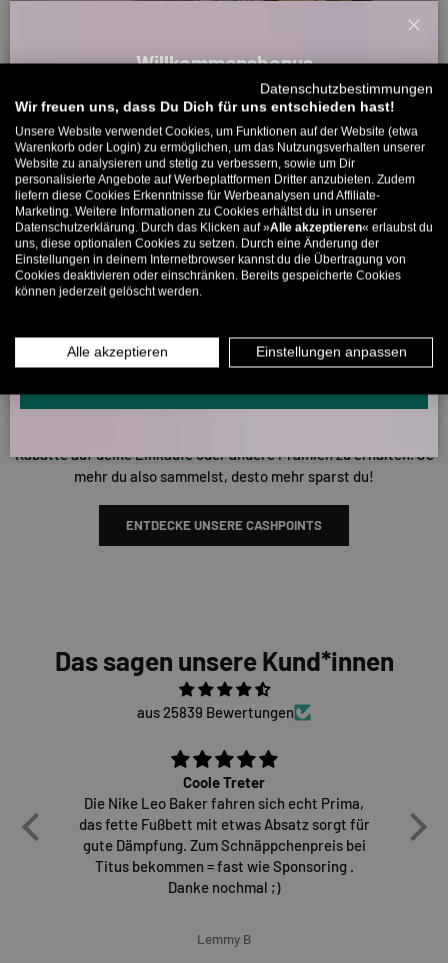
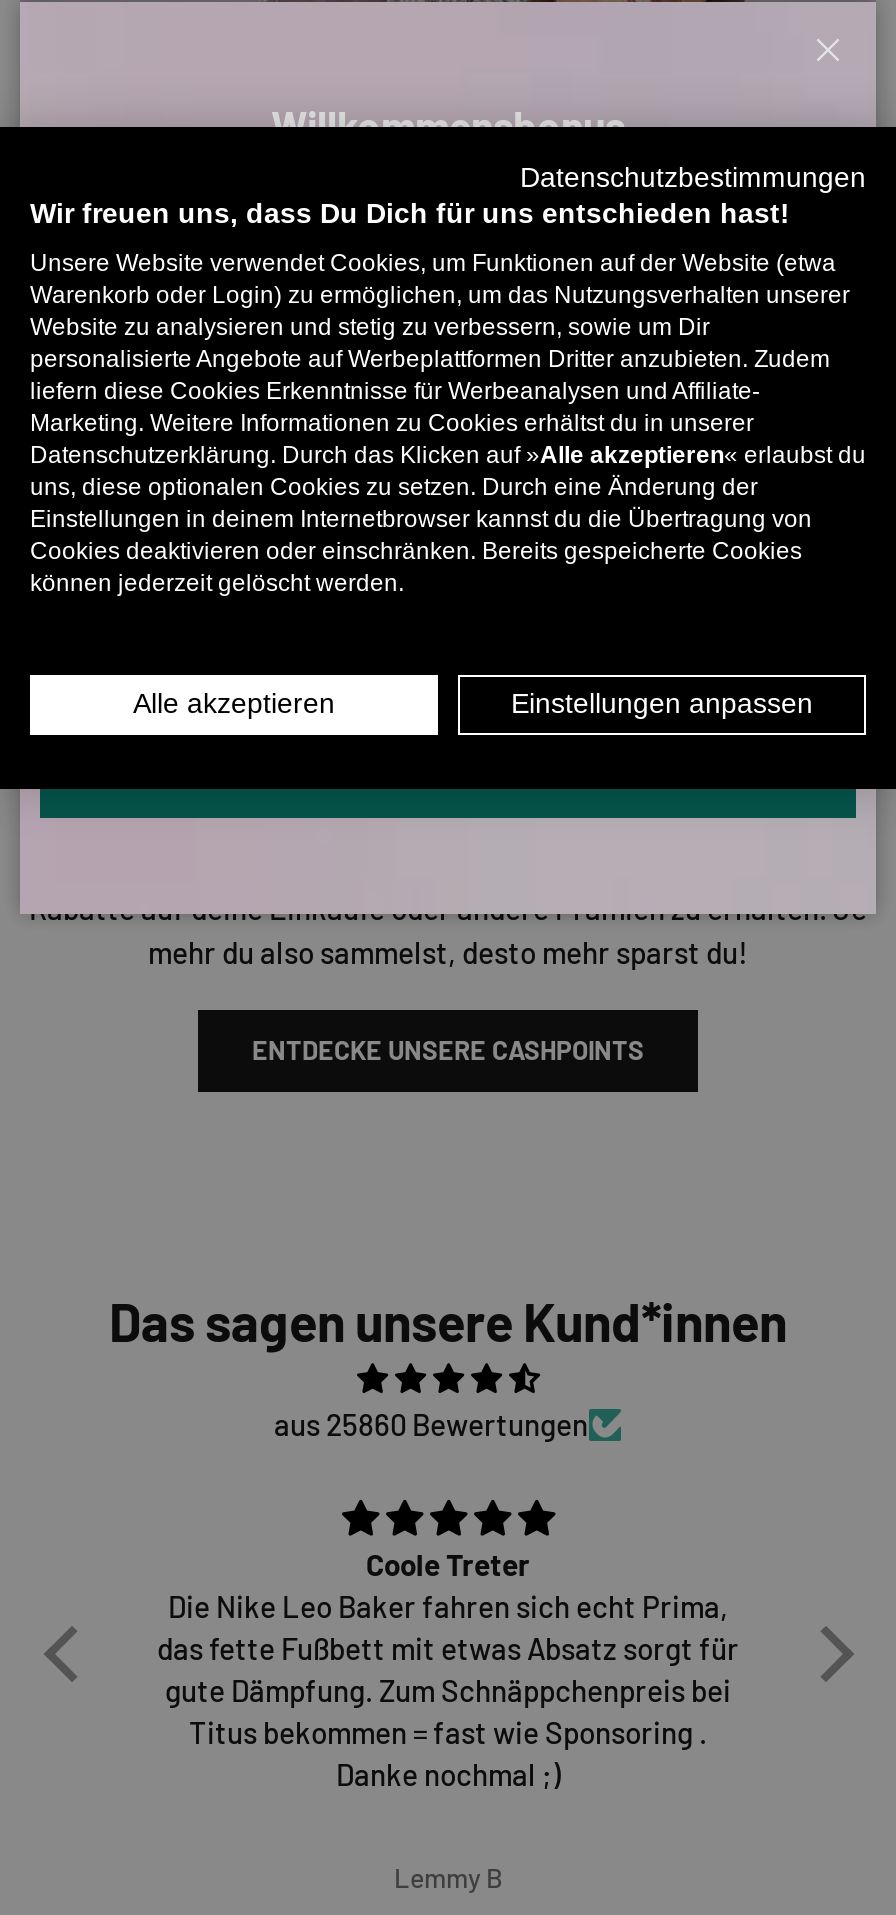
- aus 25839 Bewertungen
+ aus 25860 Bewertungen
